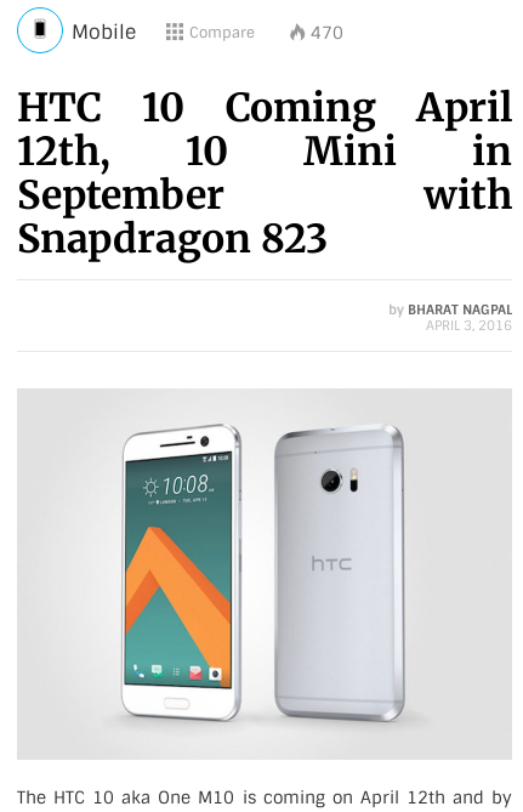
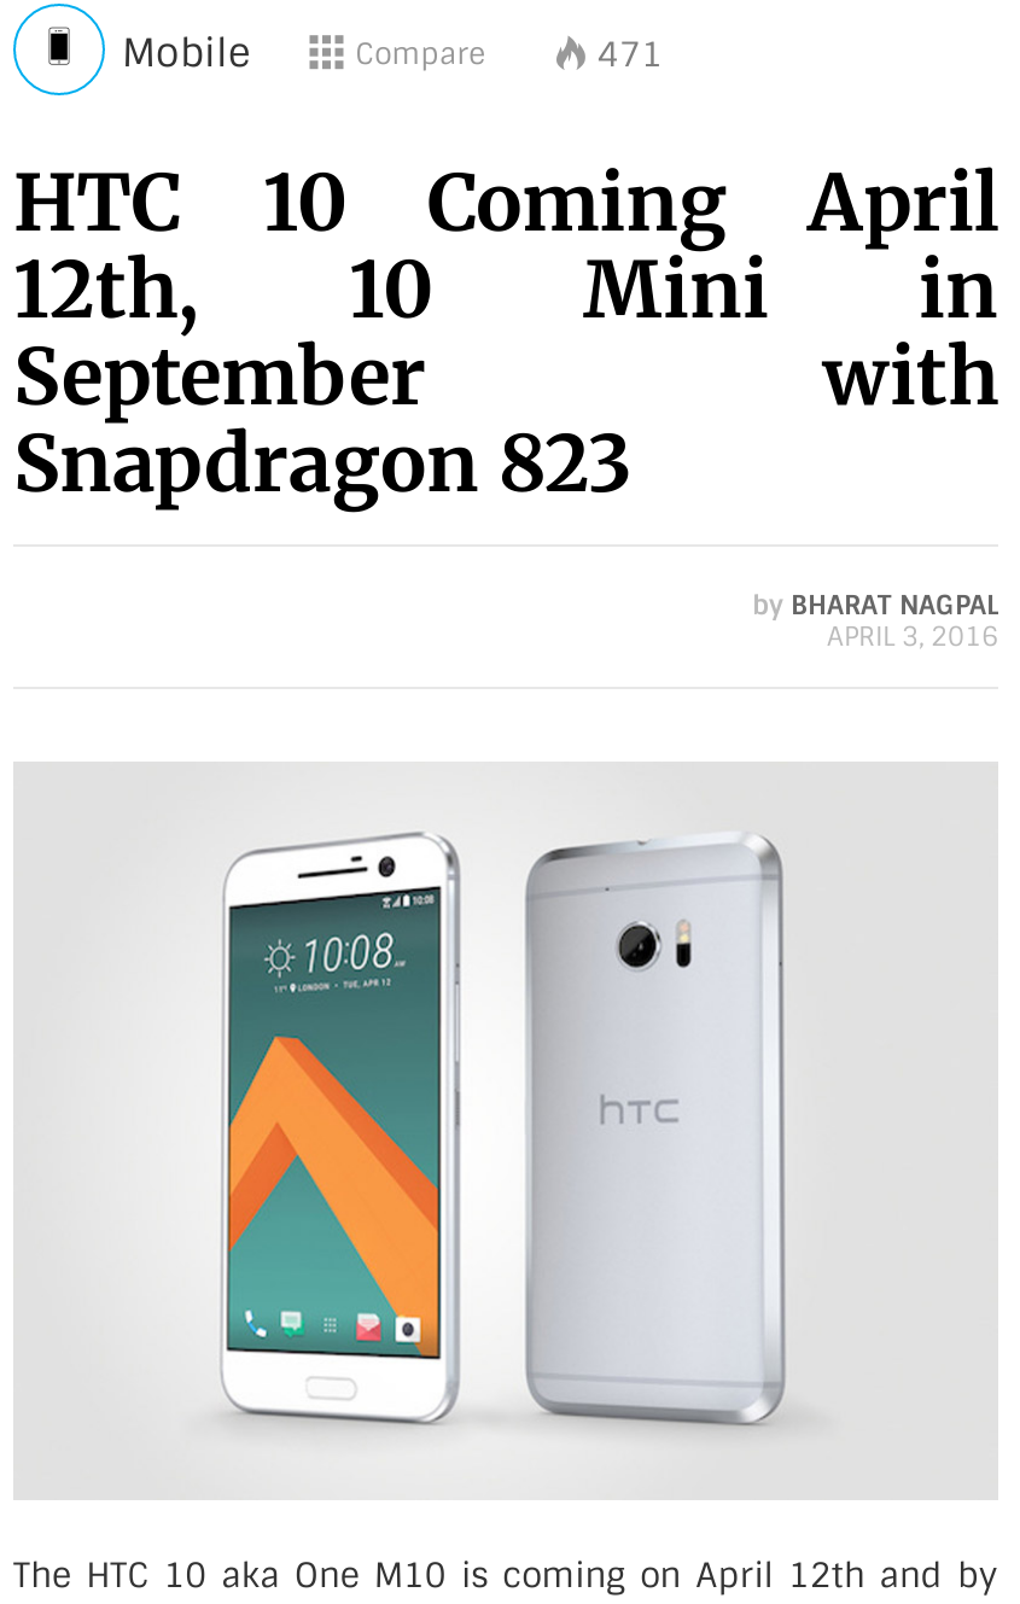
- 470
+ 471
